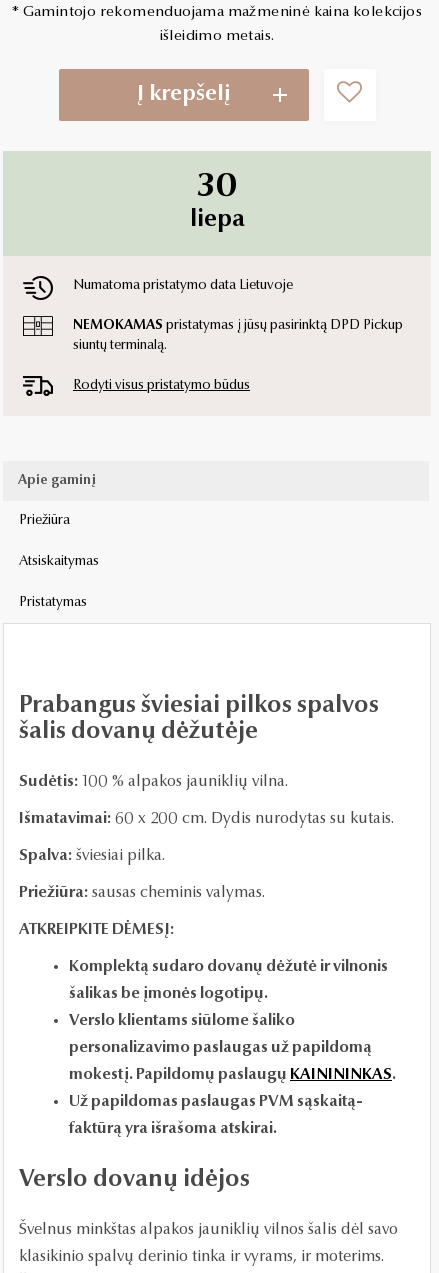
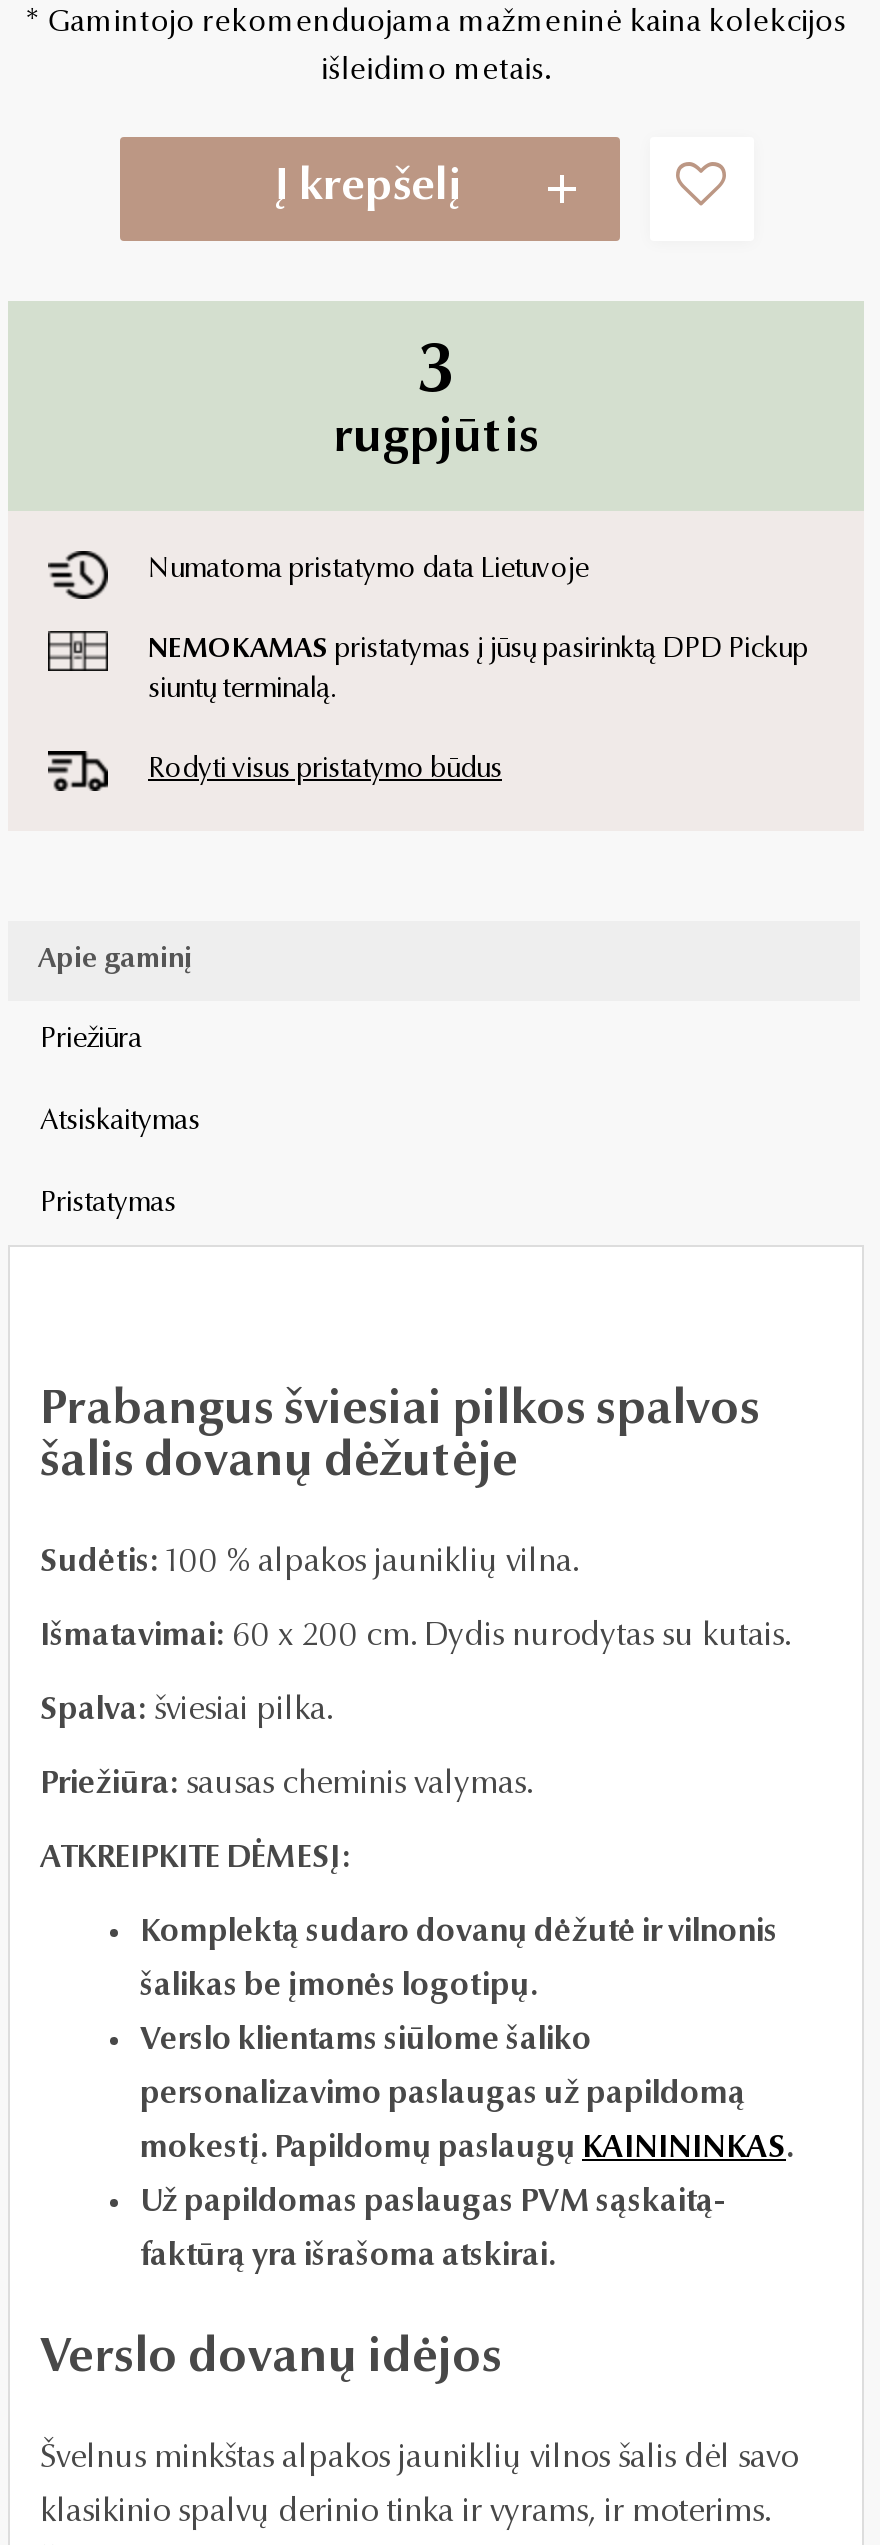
- 30
- liepa
+ 3
+ rugpjūtis
